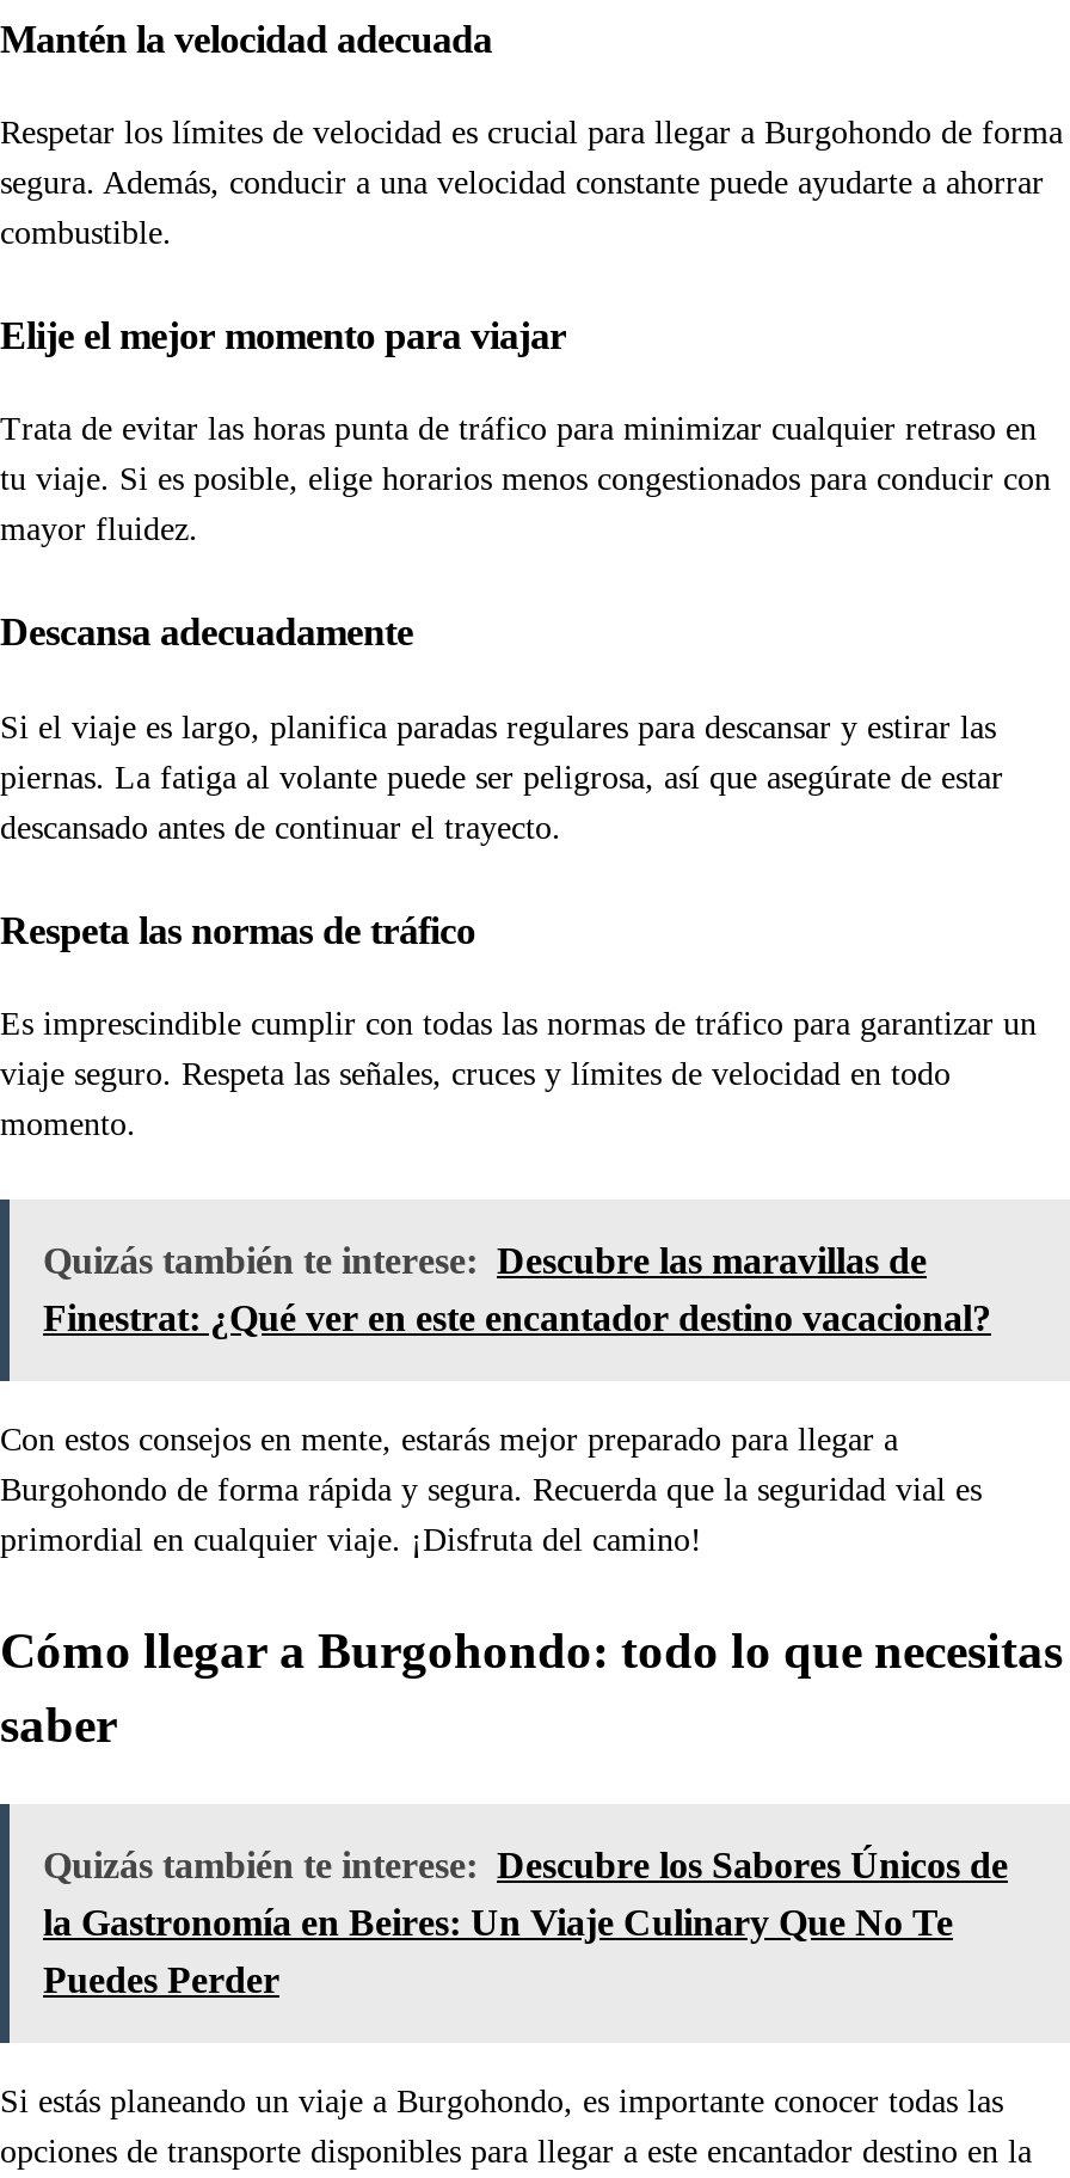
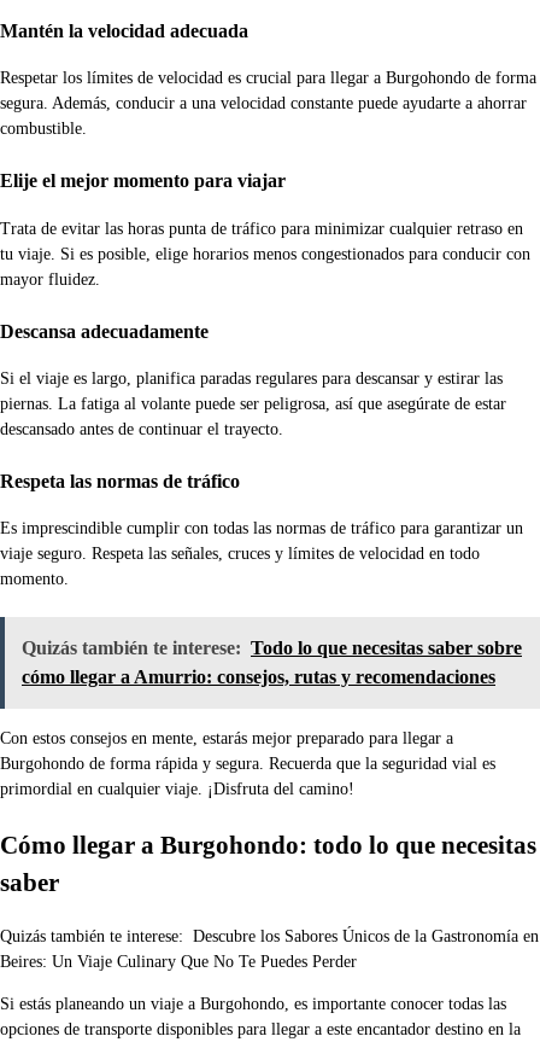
- Quizás también te interese: Descubre las maravillas de
- Finestrat: ¿Qué ver en este encantador destino vacacional?
+ Quizás también te interese: Todo lo que necesitas saber sobre
+ cómo llegar a Amurrio: consejos, rutas y recomendaciones
